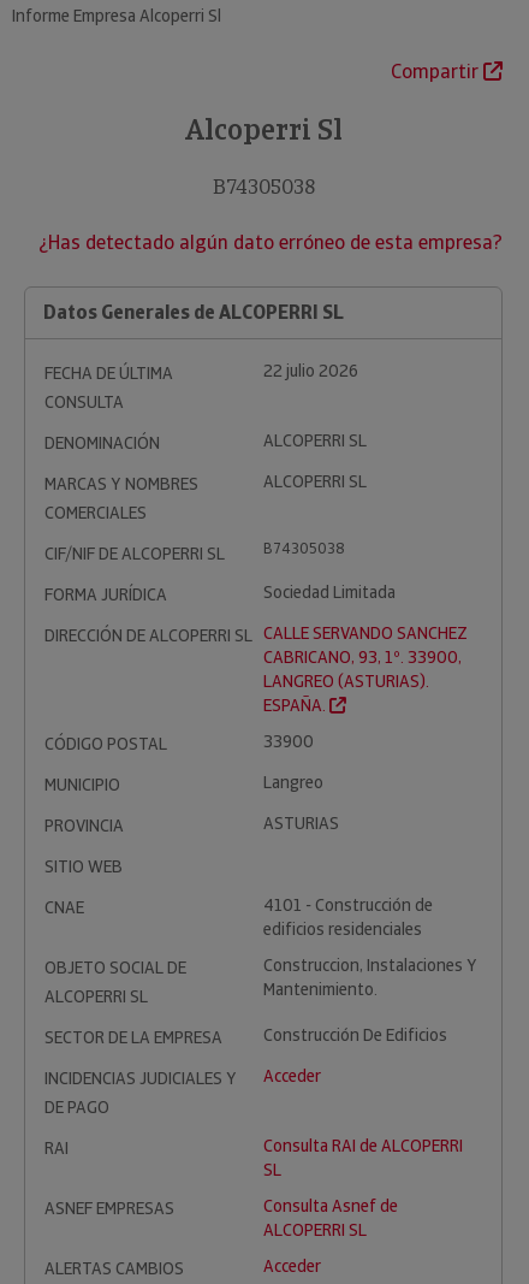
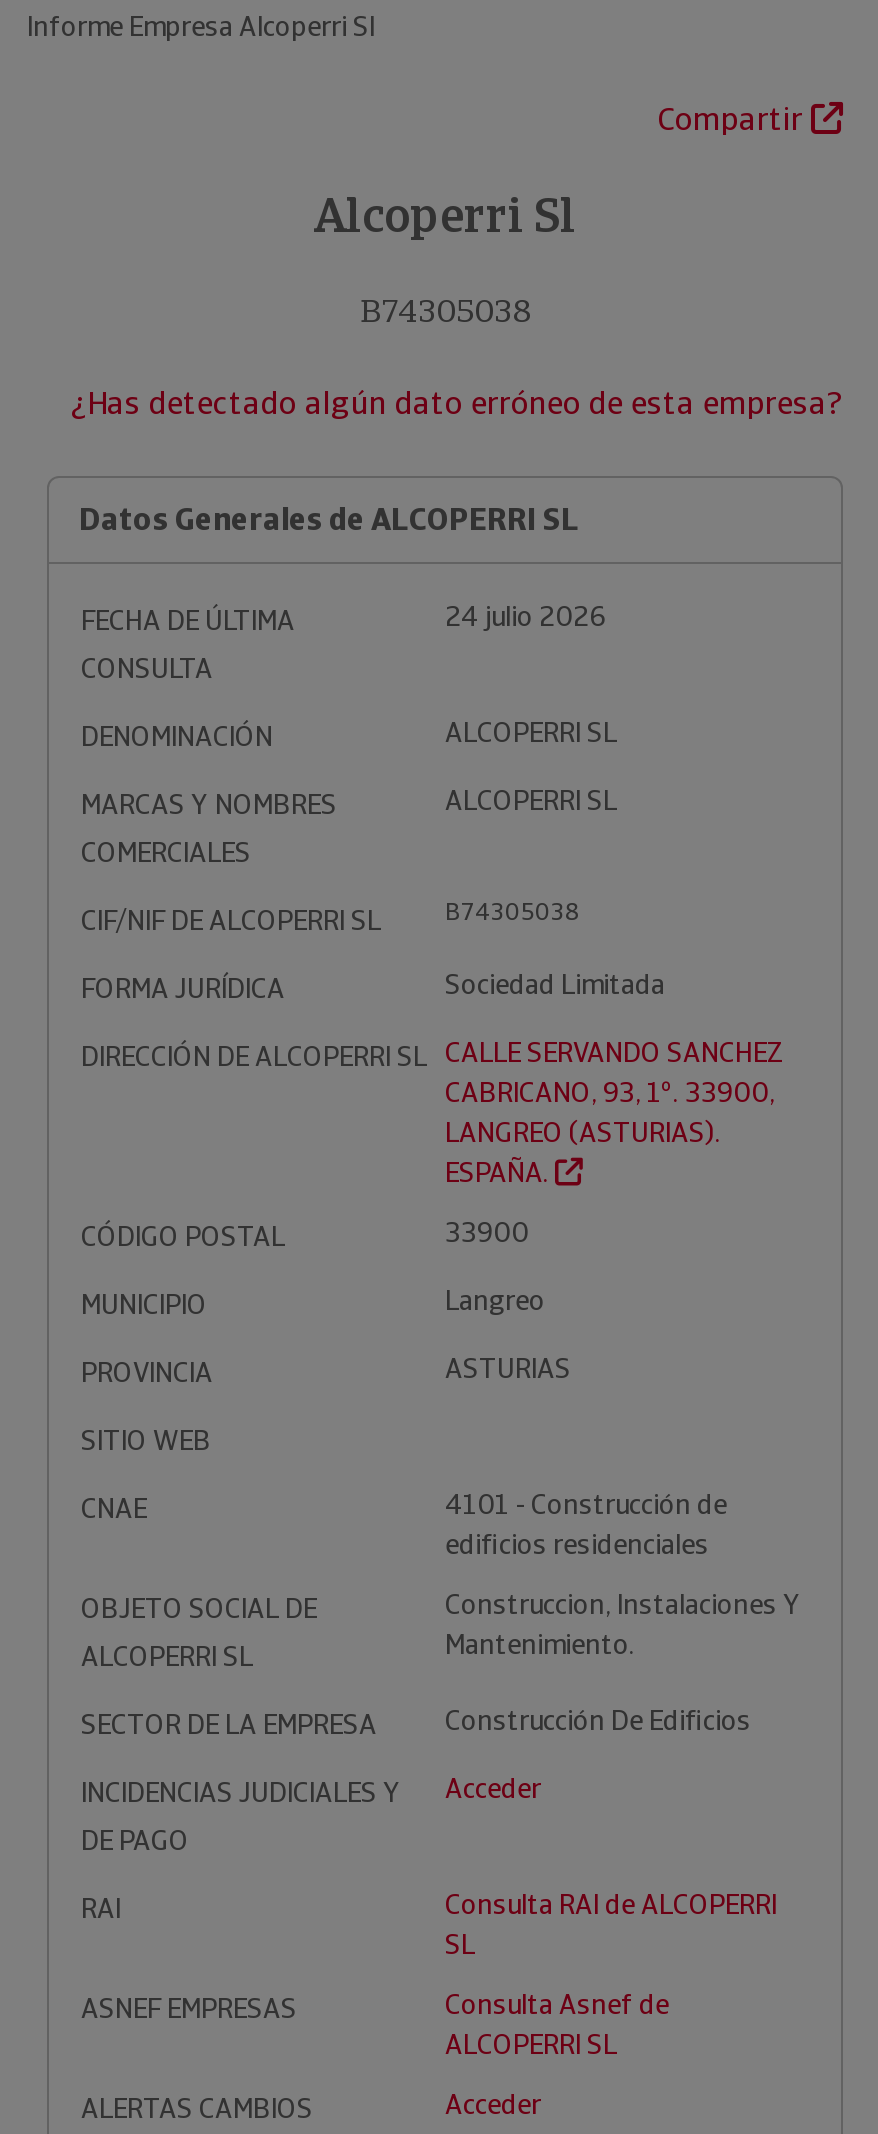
- 22 julio 2026
+ 24 julio 2026
